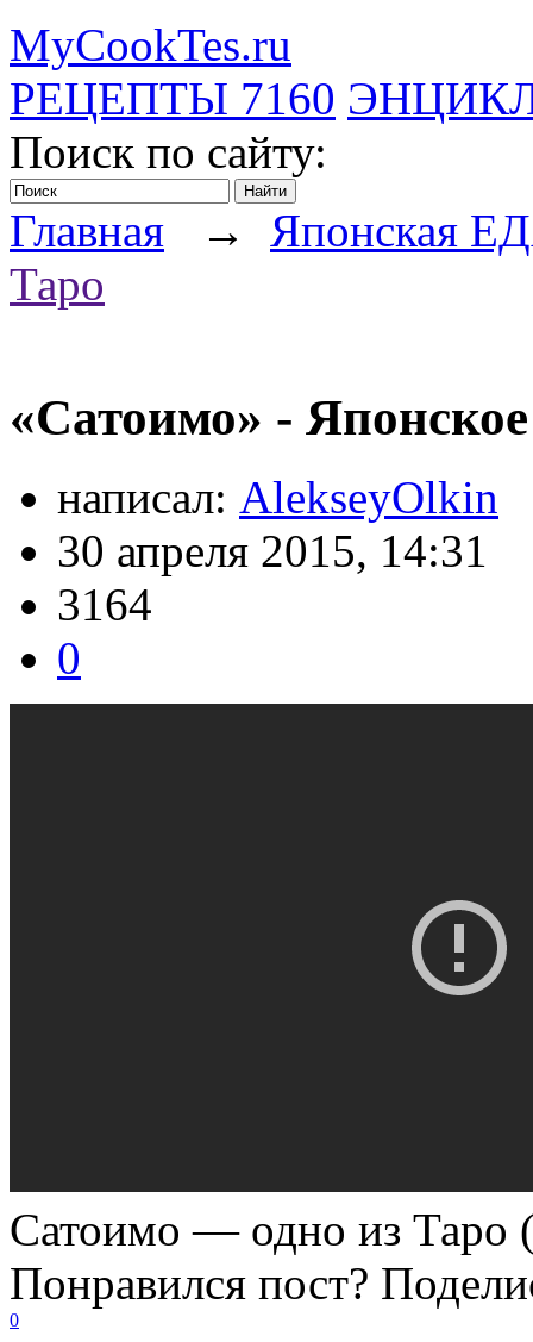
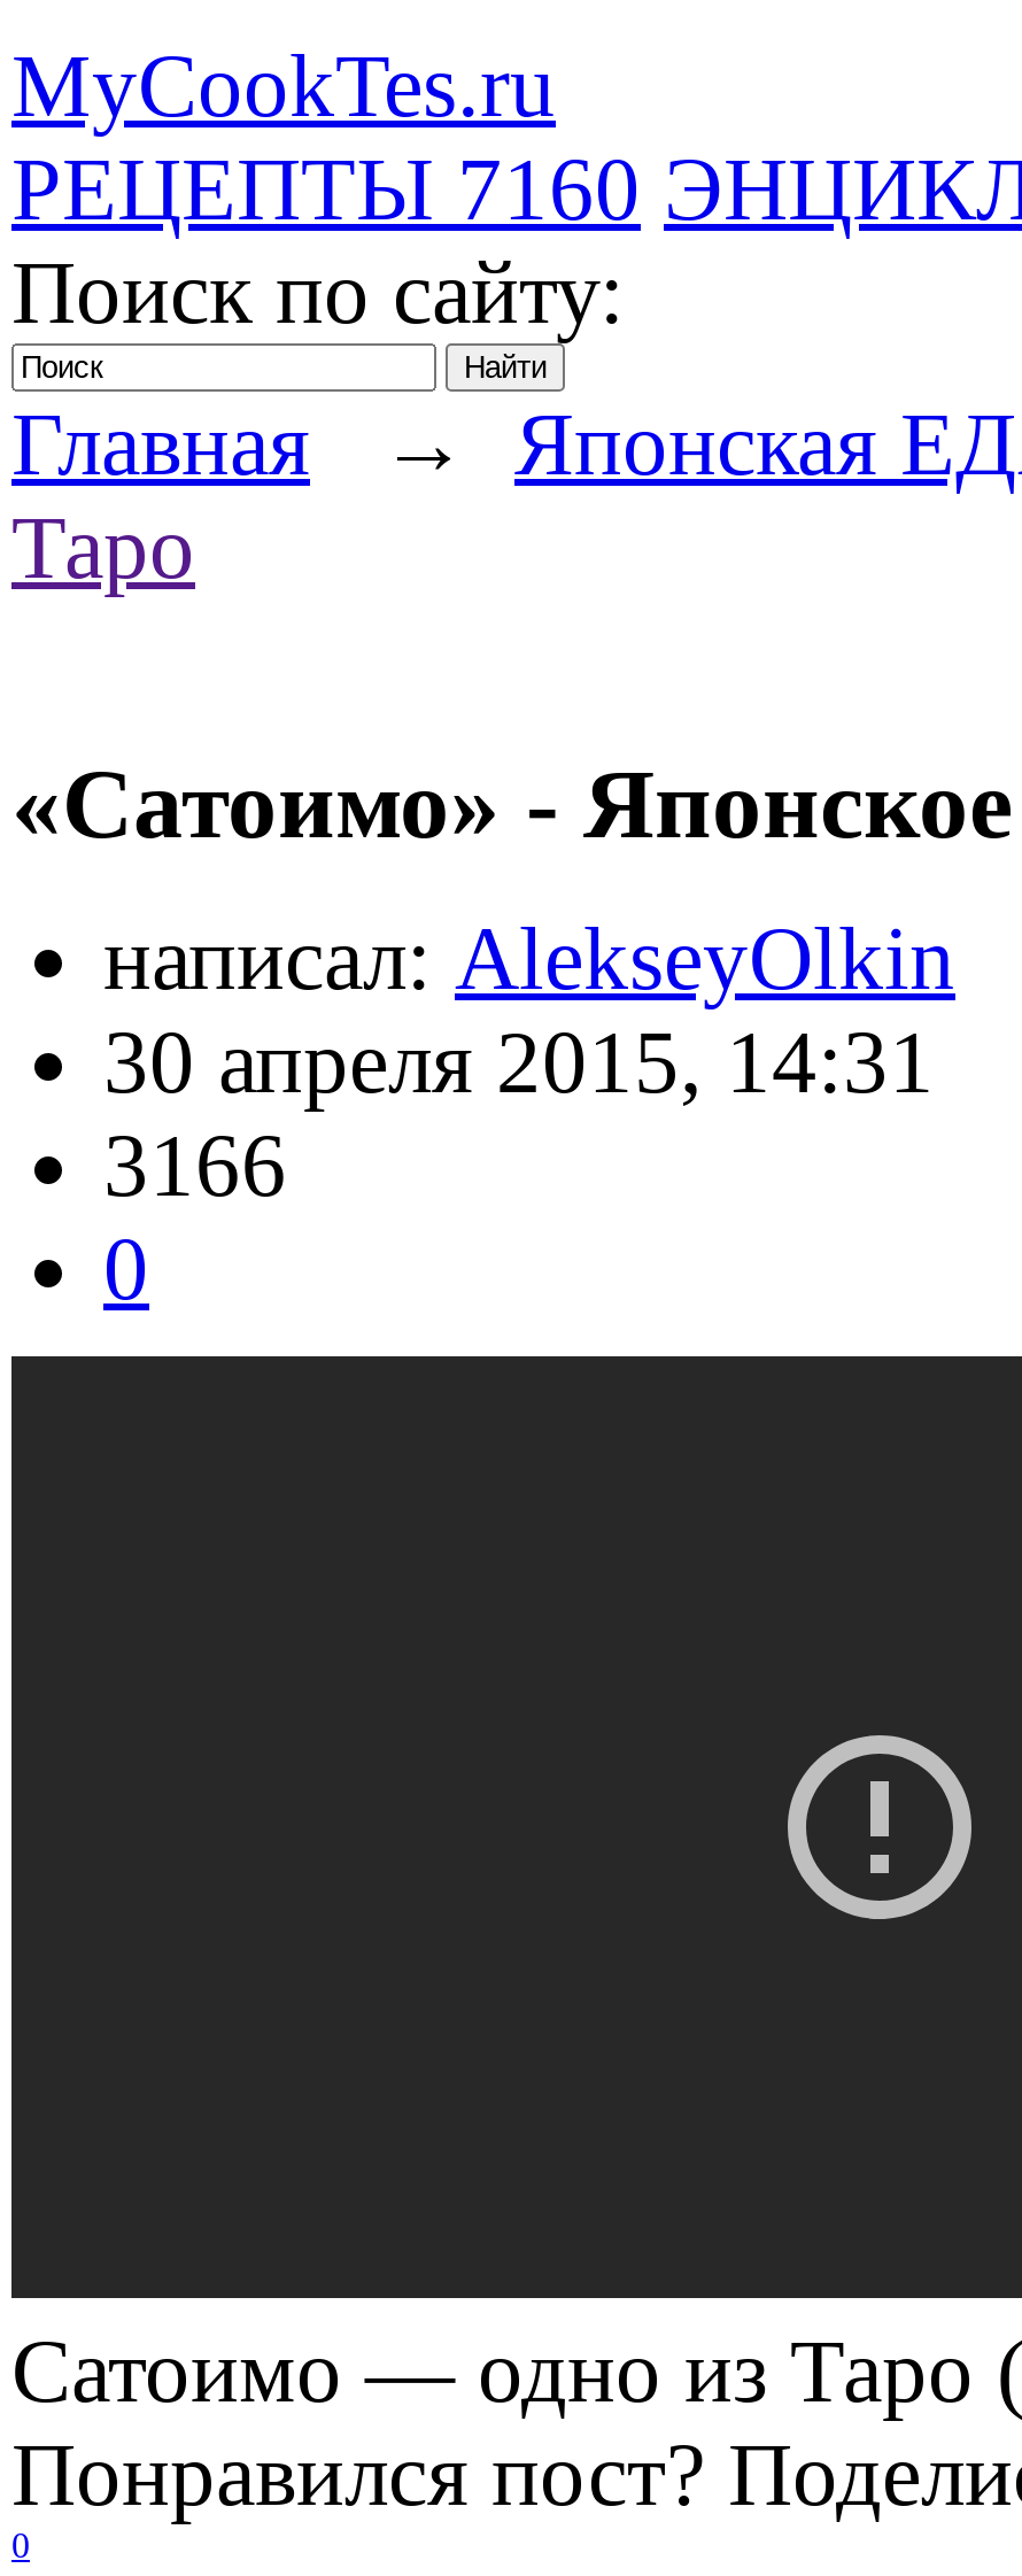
- 3164
+ 3166
